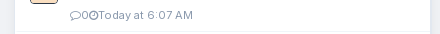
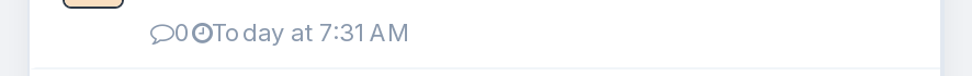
- 0 Today at 6:07 AM
+ 0 Today at 7:31 AM
